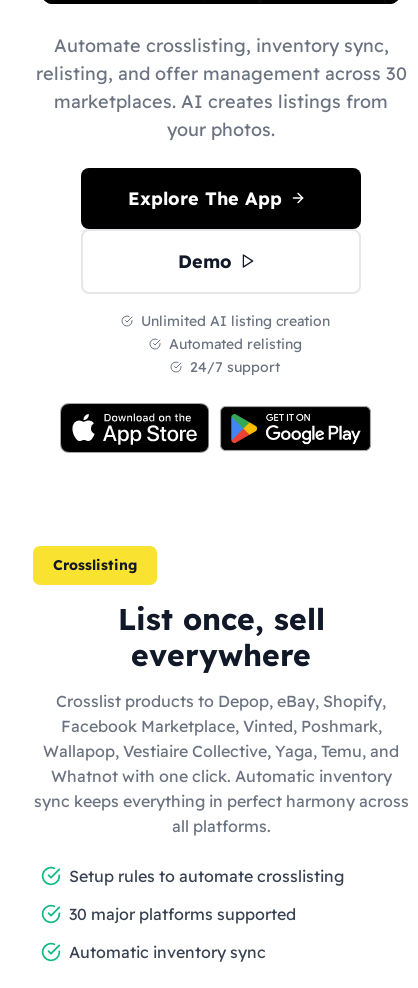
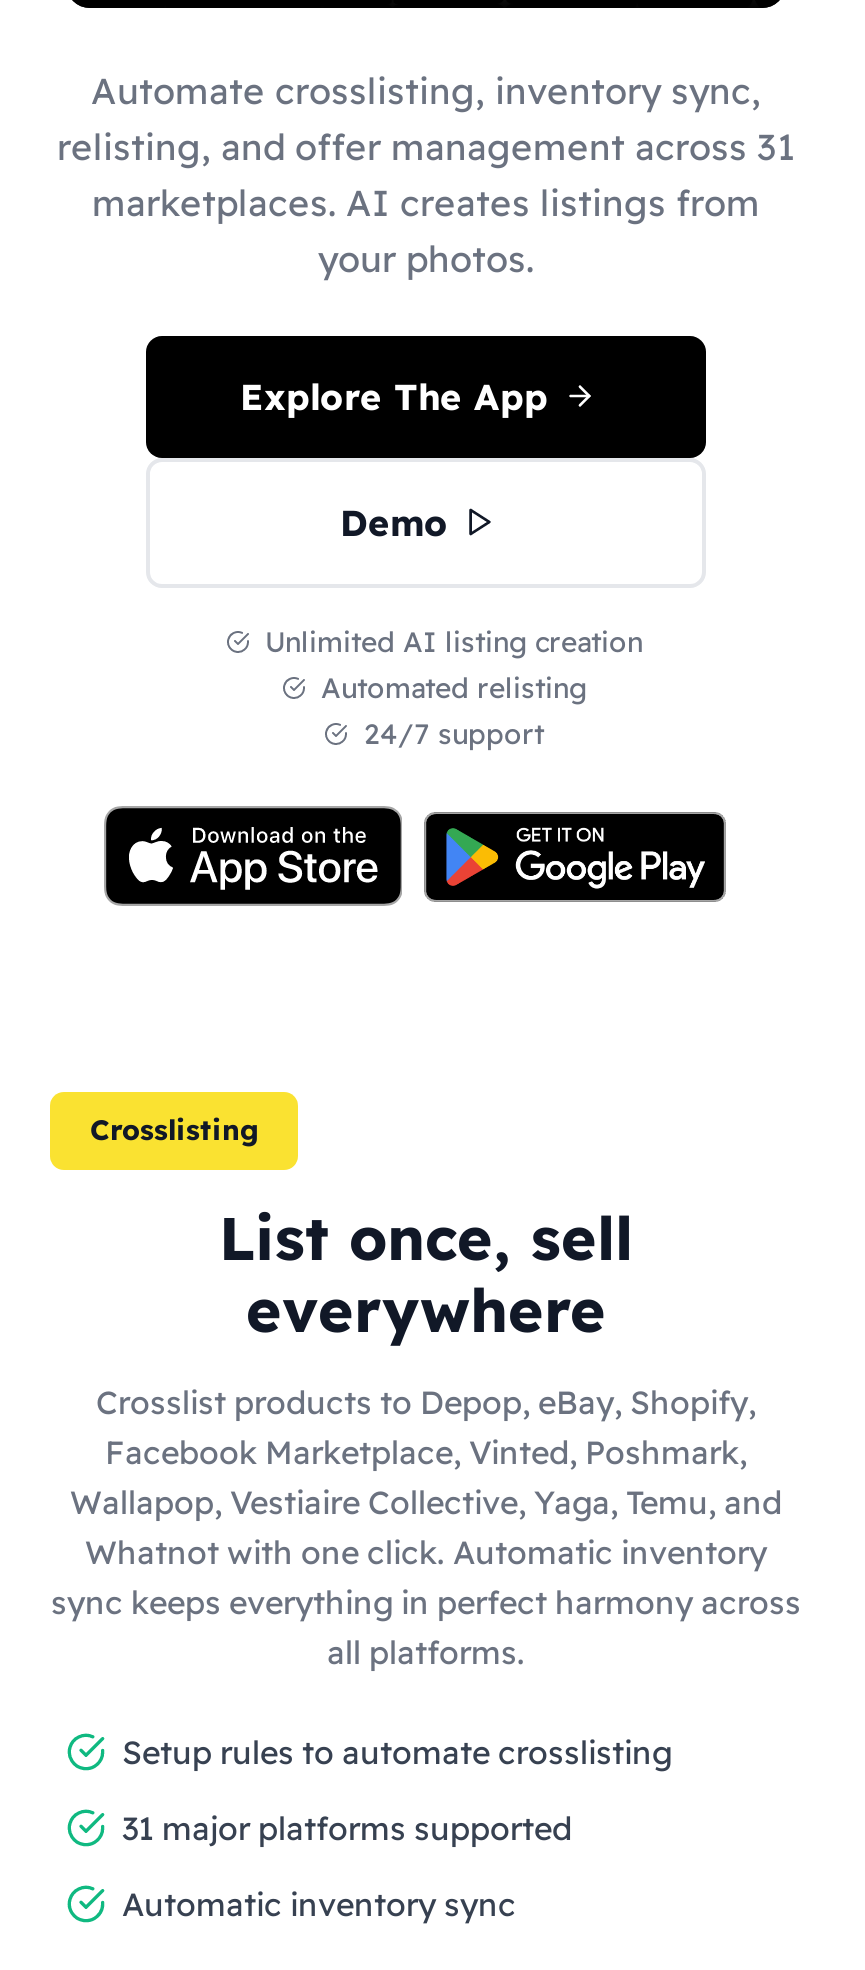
- relisting, and offer management across 30
+ relisting, and offer management across 31

- 30 major platforms supported
+ 31 major platforms supported
